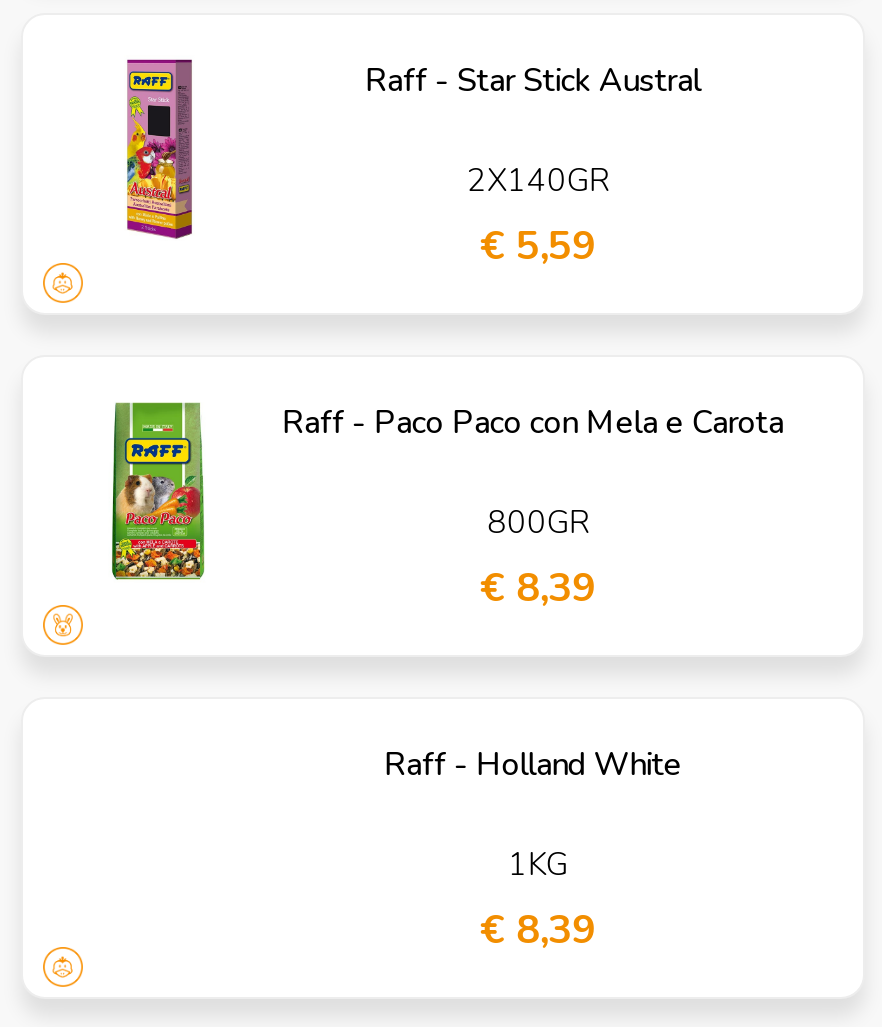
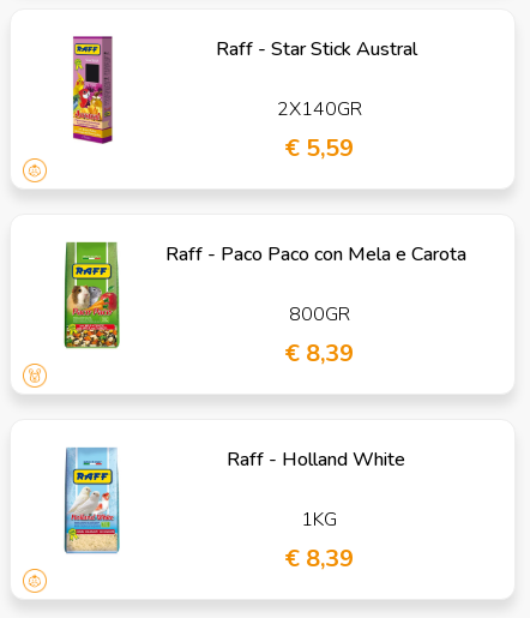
+ [image]
